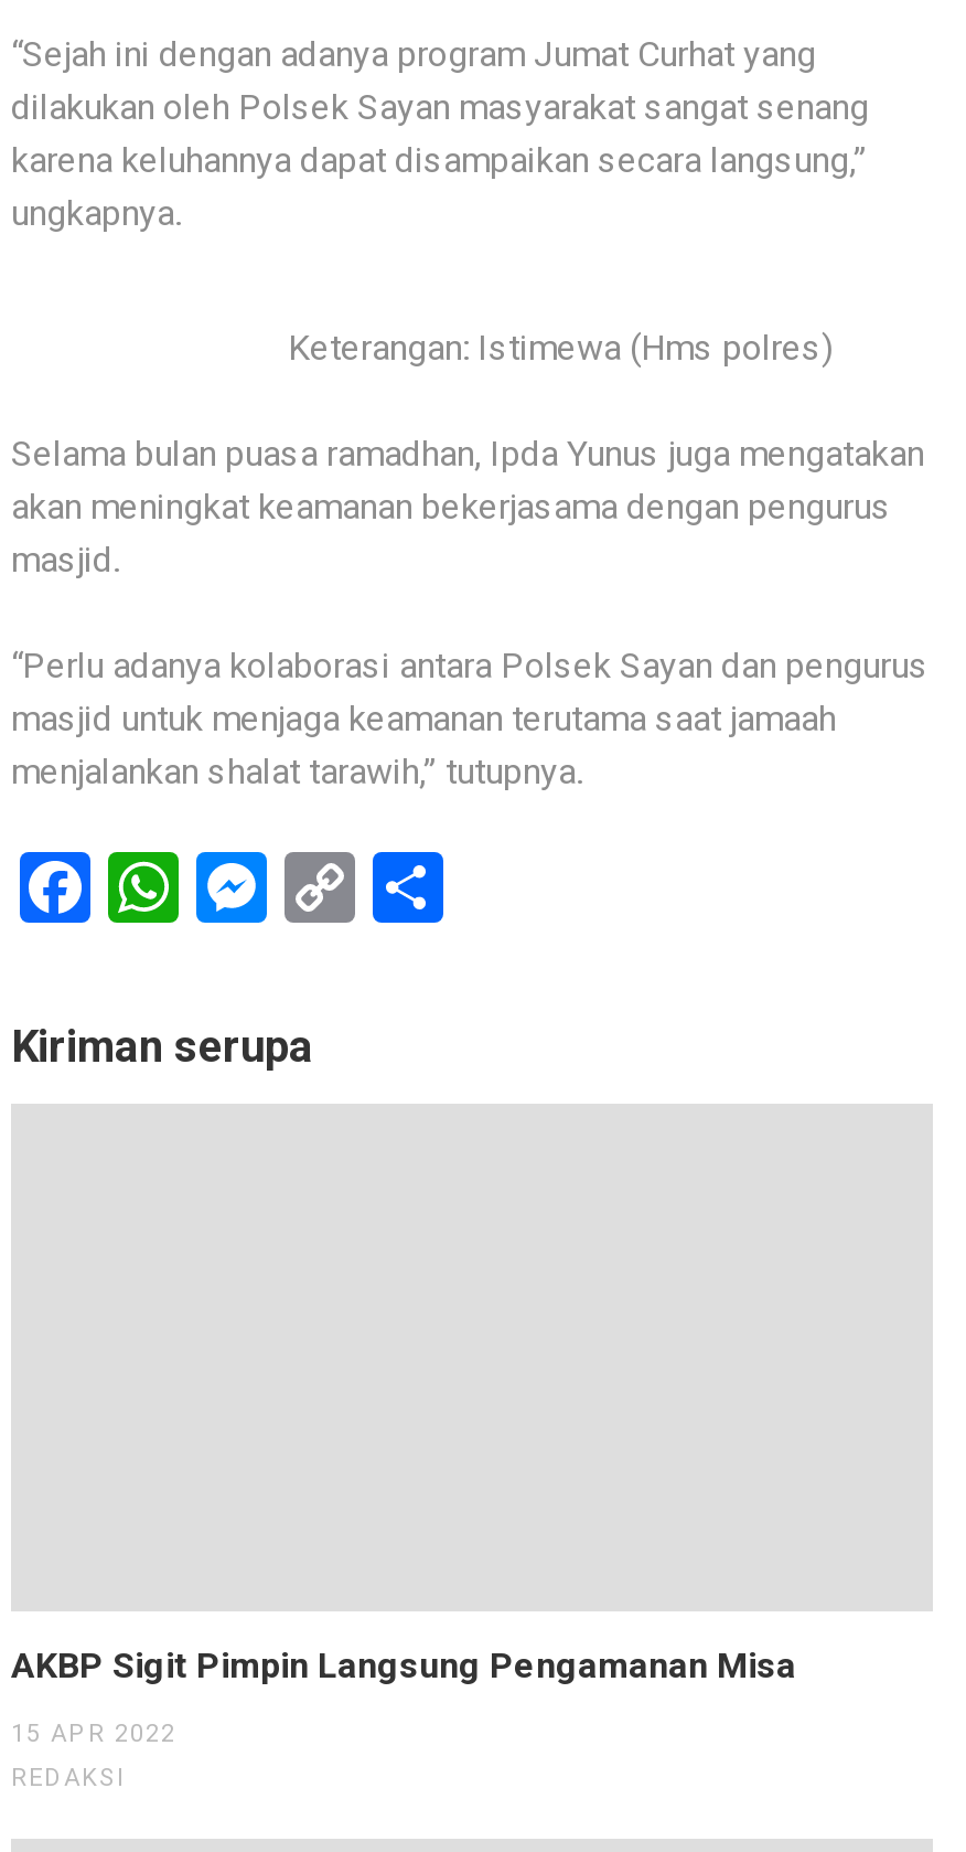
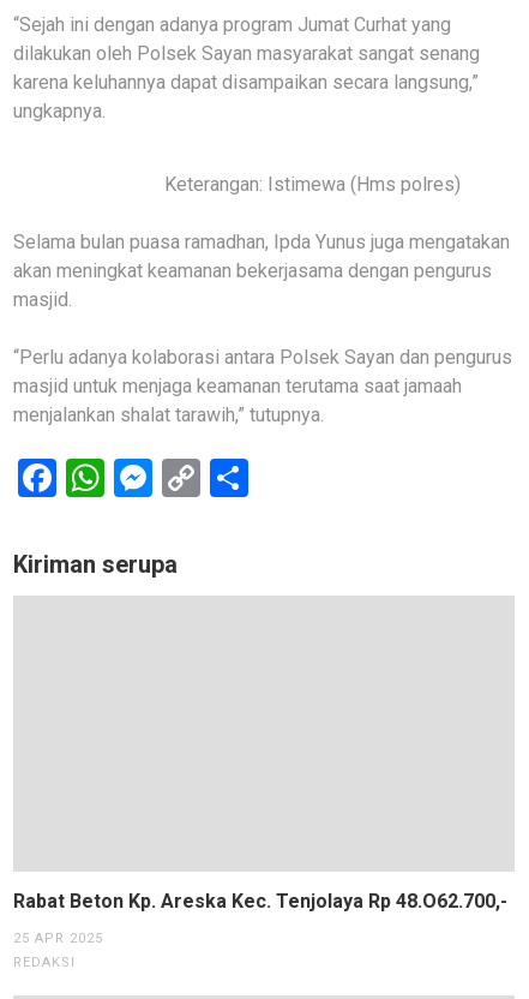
- AKBP Sigit Pimpin Langsung Pengamanan Misa
+ Rabat Beton Kp. Areska Kec. Tenjolaya Rp 48.O62.700,-

- 15 APR 2022
+ 25 APR 2025
